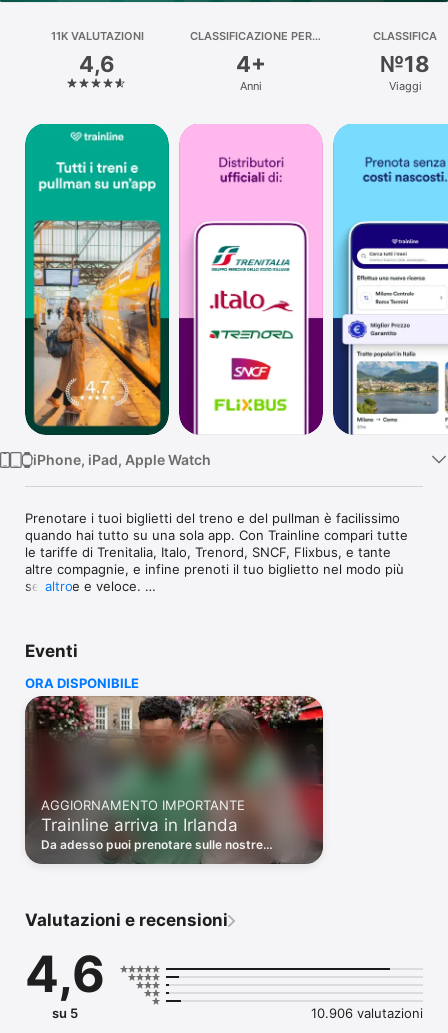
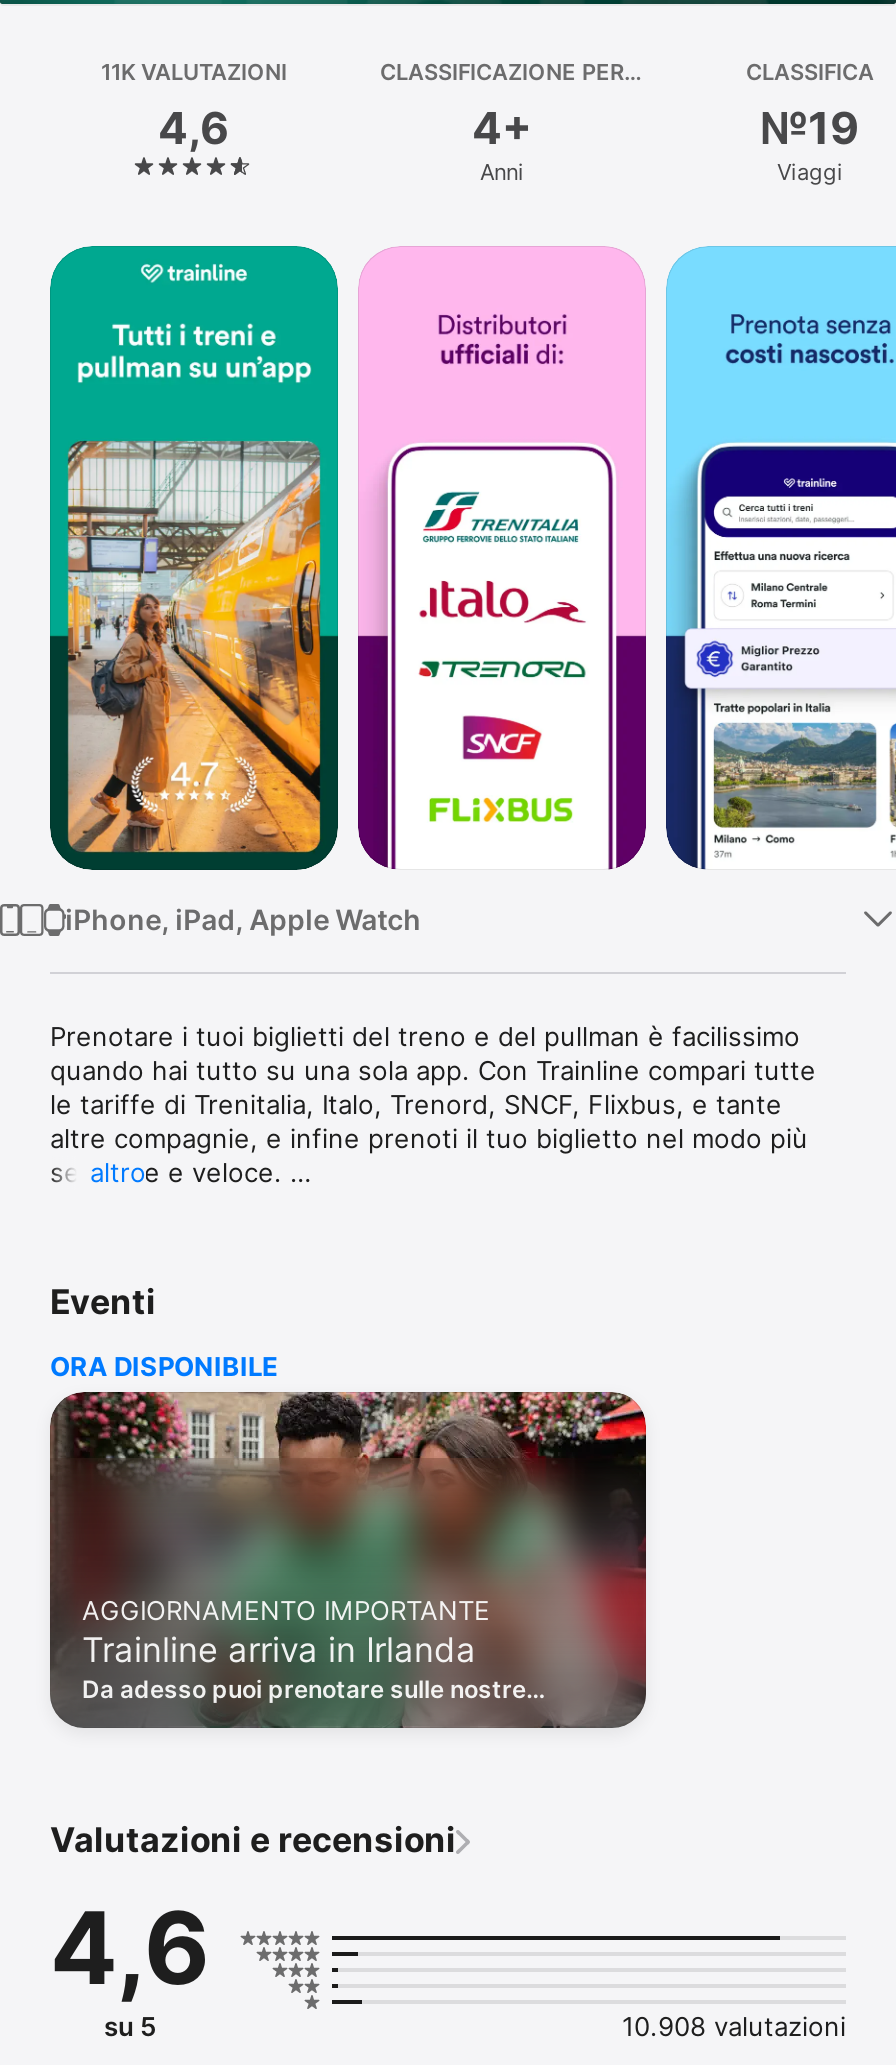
- №18
+ №19

- 10.906 valutazioni
+ 10.908 valutazioni
